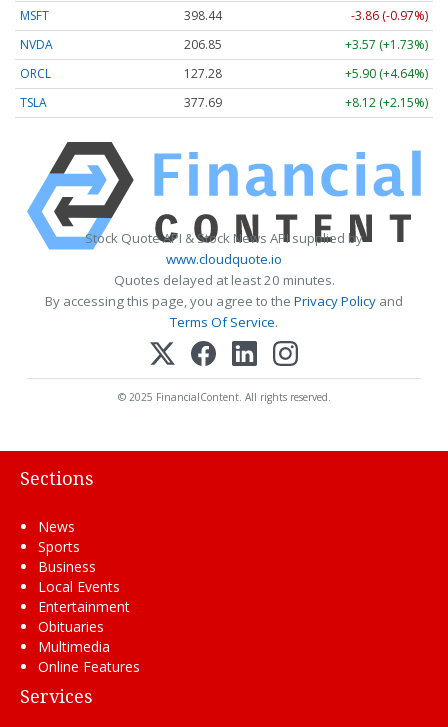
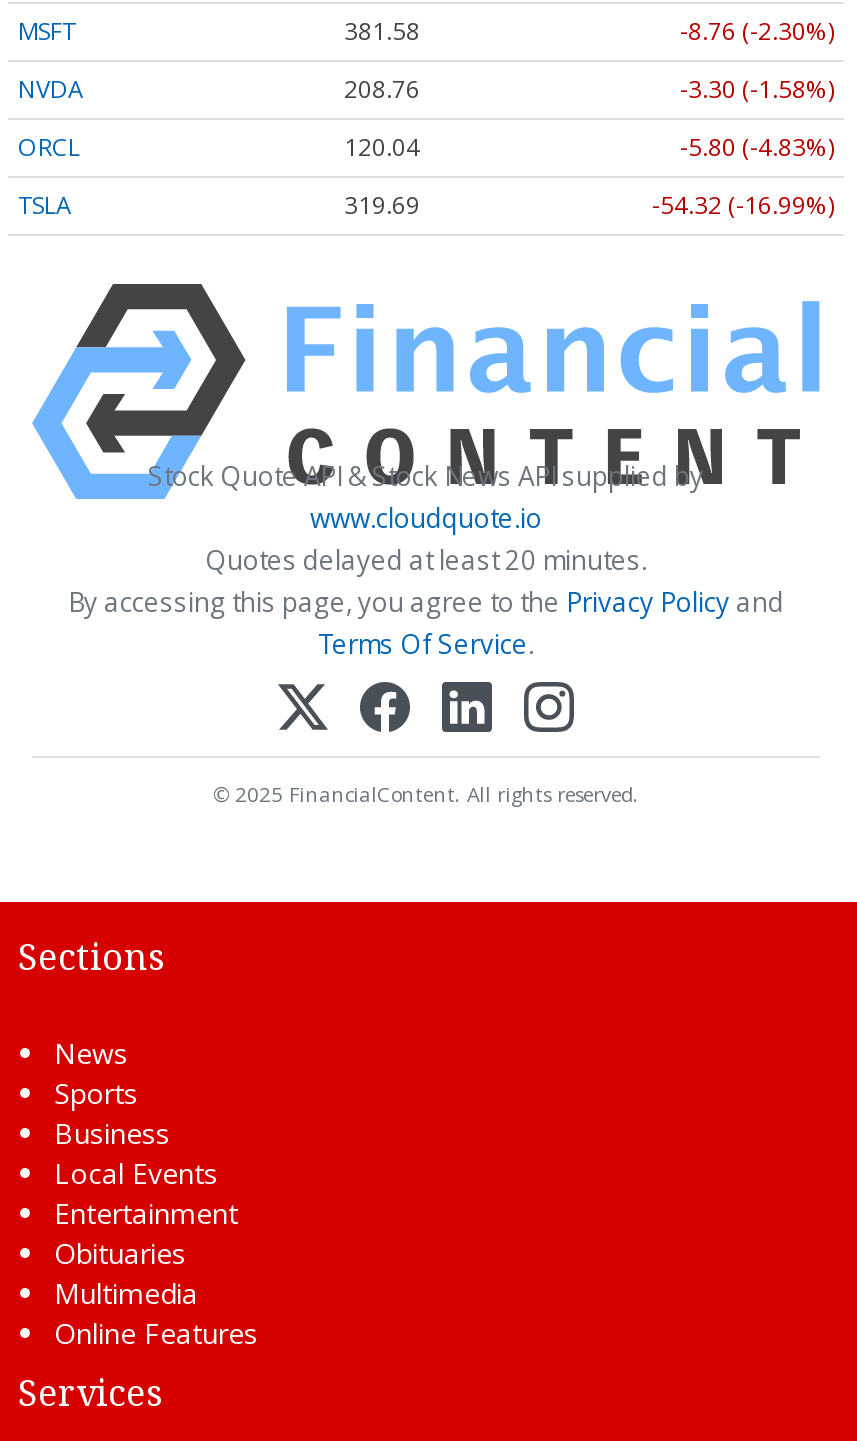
- 398.44
+ 381.58

- -3.86 (-0.97%)
+ -8.76 (-2.30%)

- 206.85
+ 208.76

- +3.57 (+1.73%)
+ -3.30 (-1.58%)

- 127.28
+ 120.04

- +5.90 (+4.64%)
+ -5.80 (-4.83%)

- 377.69
+ 319.69

- +8.12 (+2.15%)
+ -54.32 (-16.99%)
